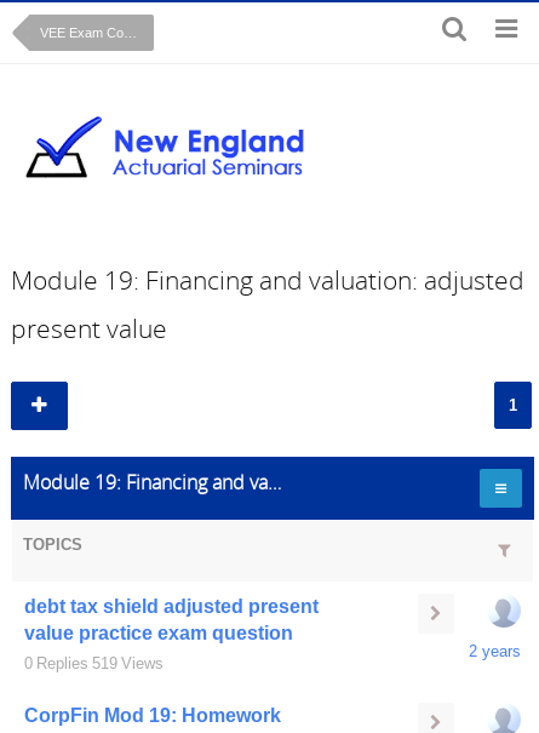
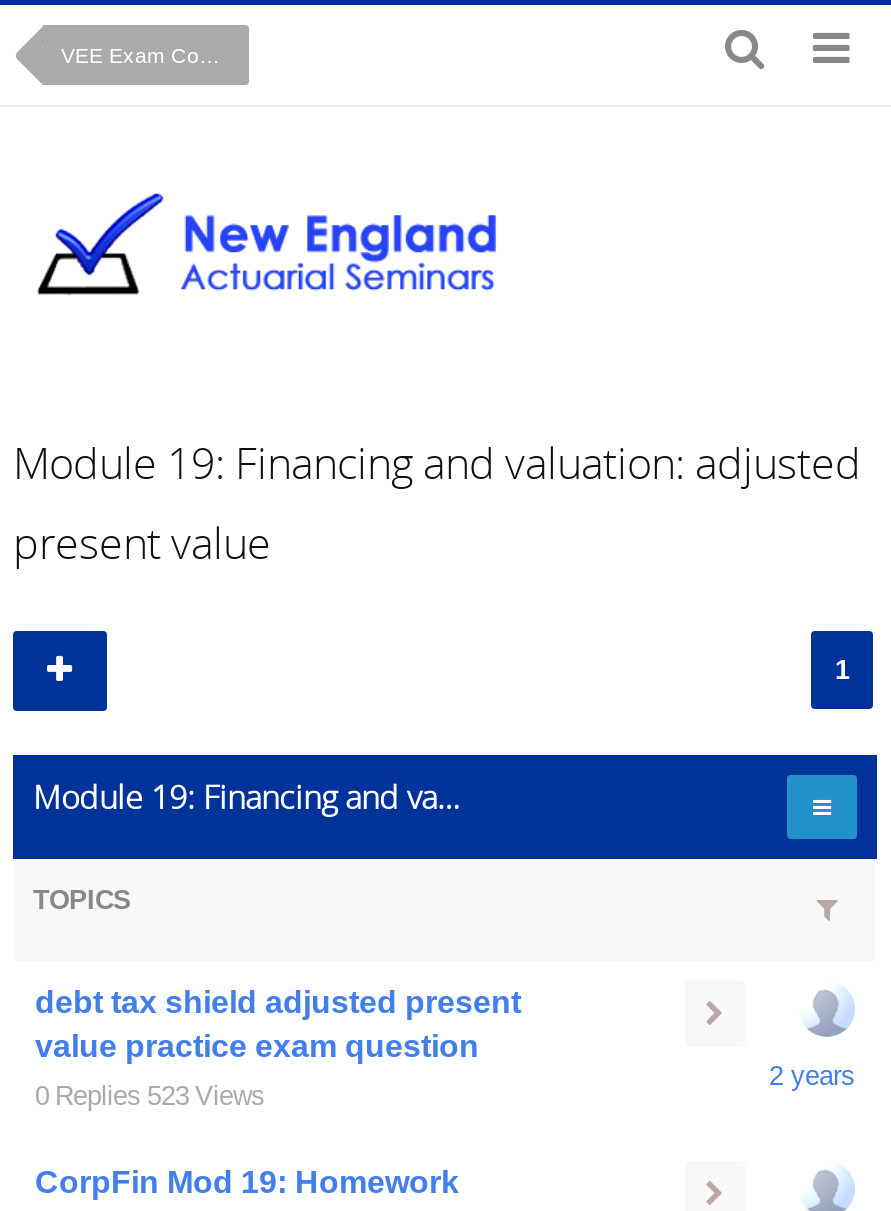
- 0 Replies 519 Views
+ 0 Replies 523 Views
